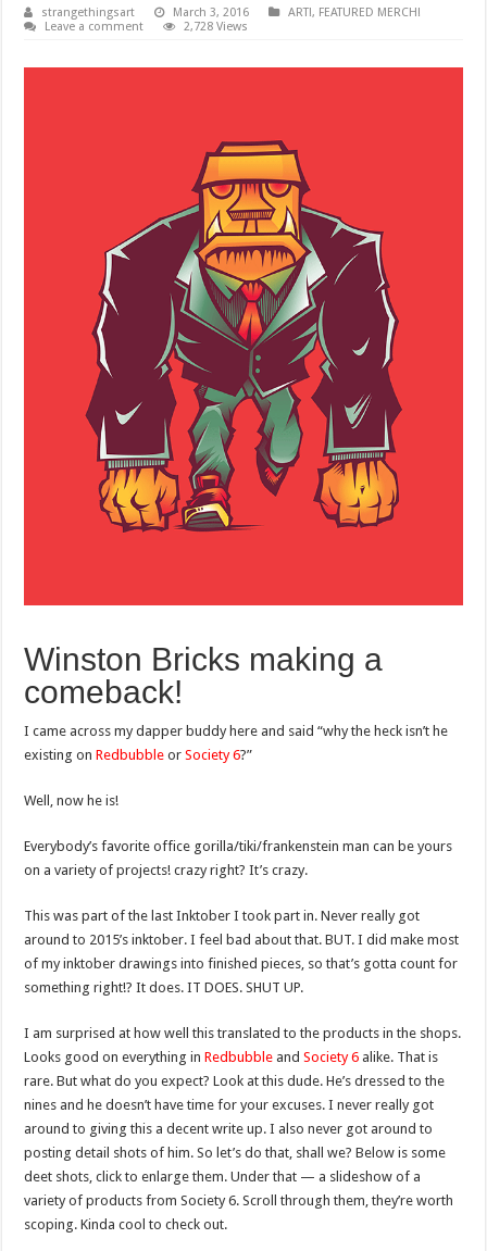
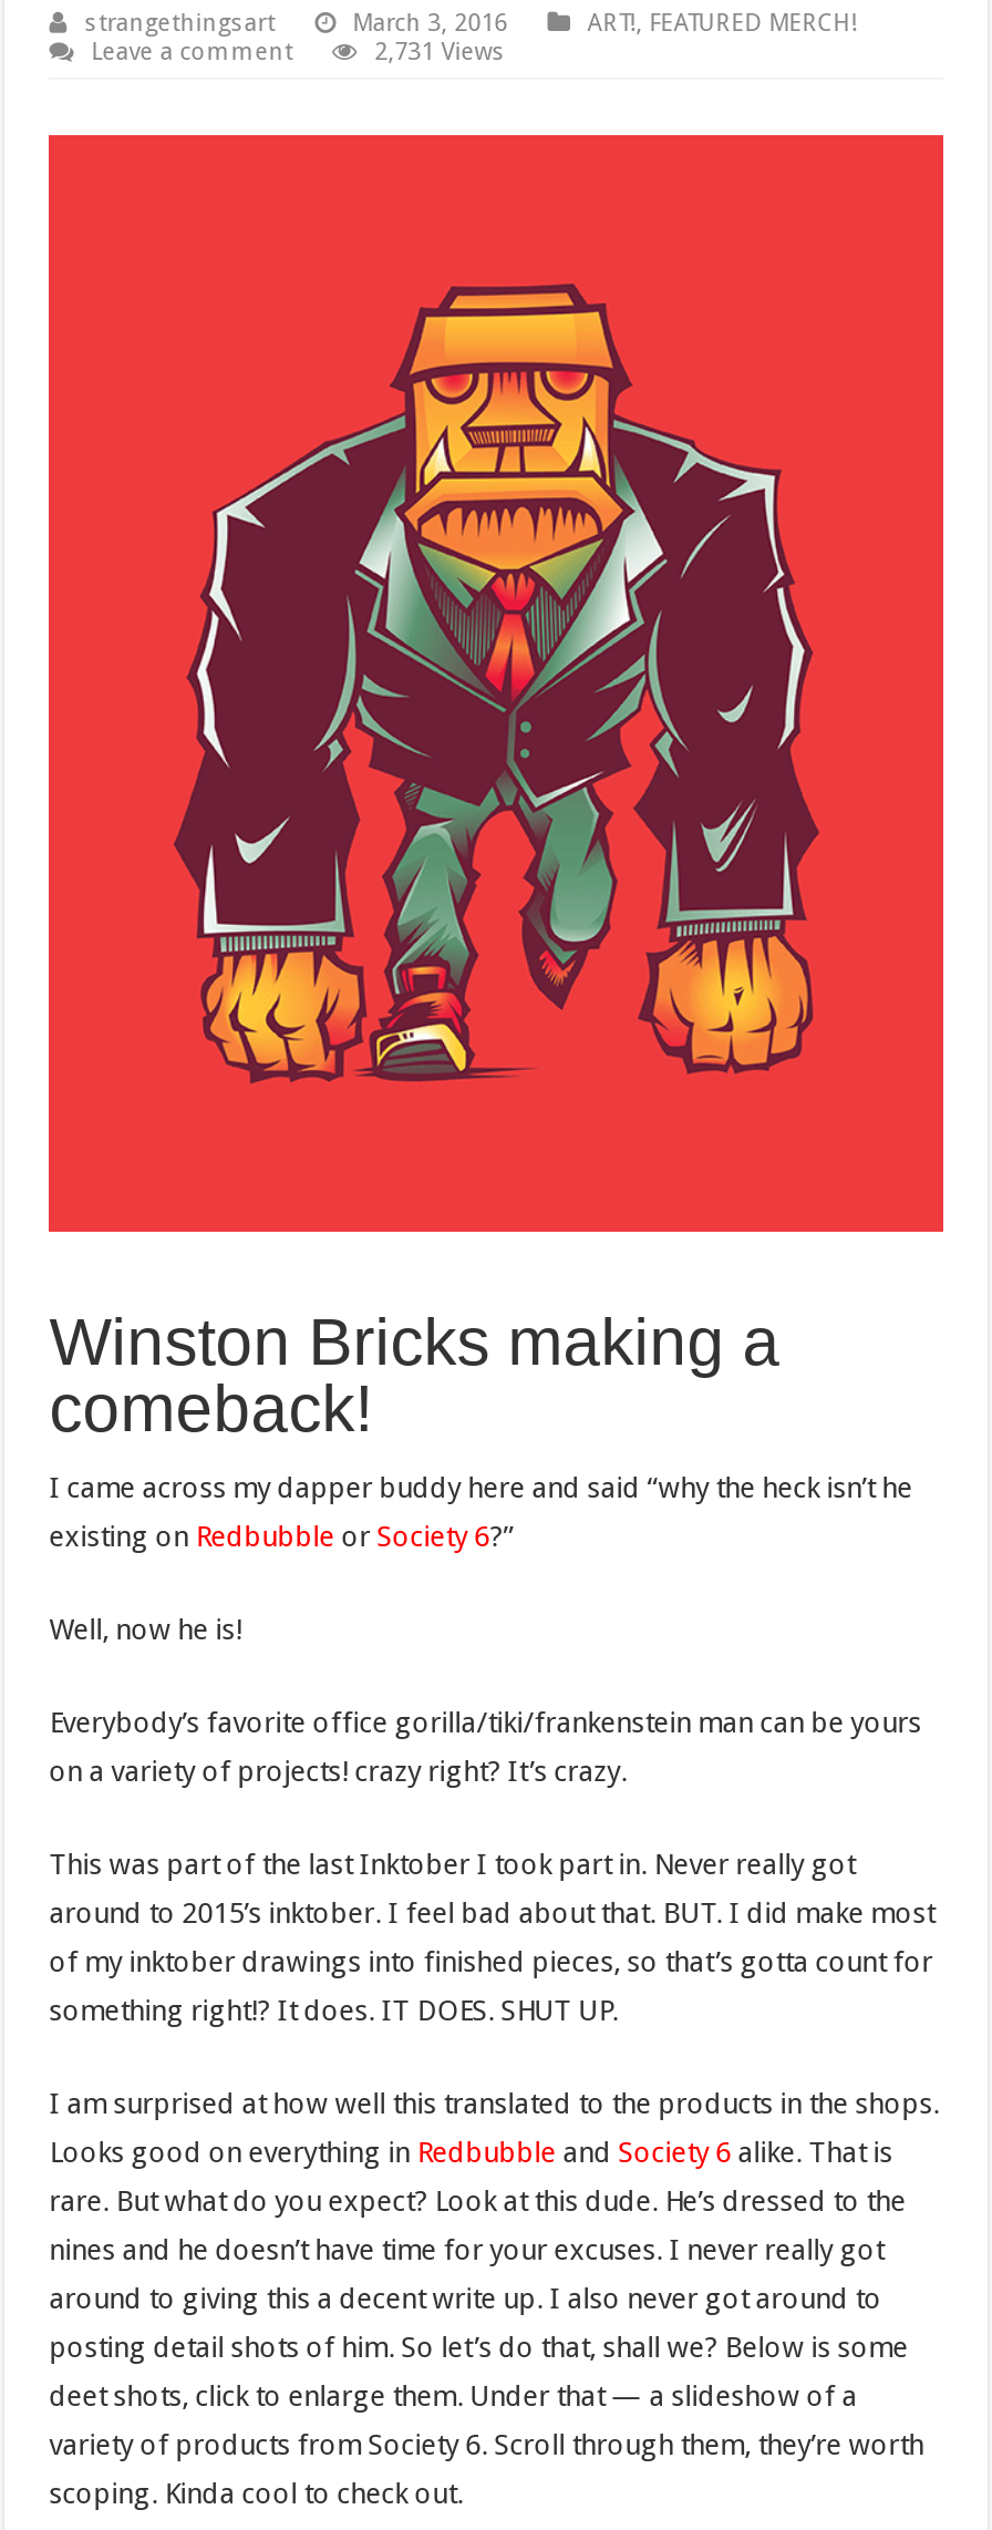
- 2,728 Views
+ 2,731 Views
